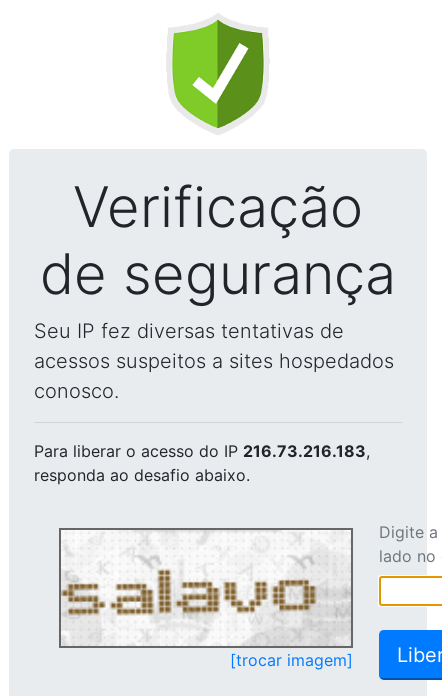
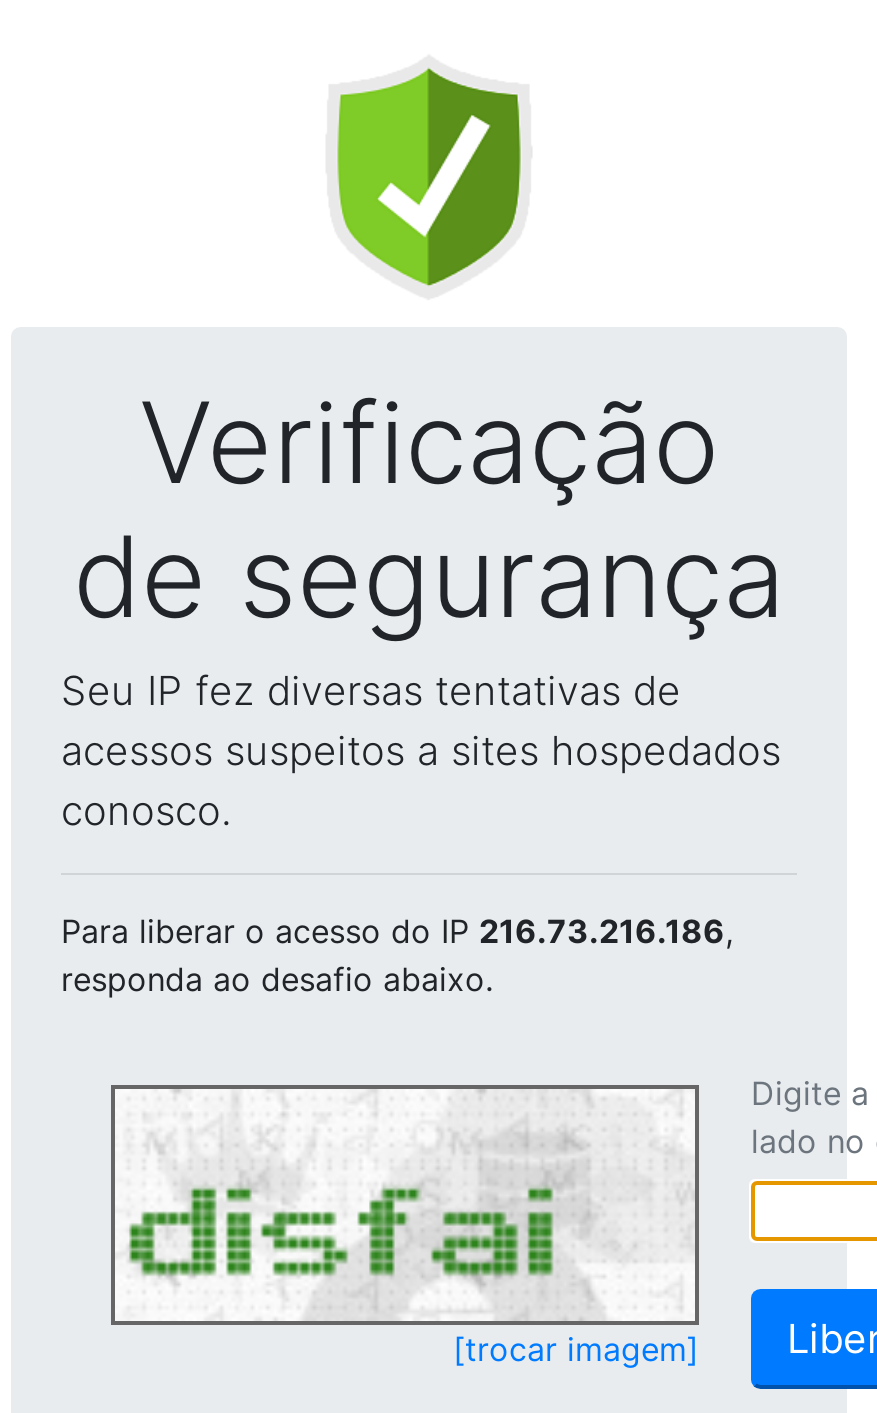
- Para liberar o acesso do IP 216.73.216.183,
+ Para liberar o acesso do IP 216.73.216.186,

- [image]
+ [image]
